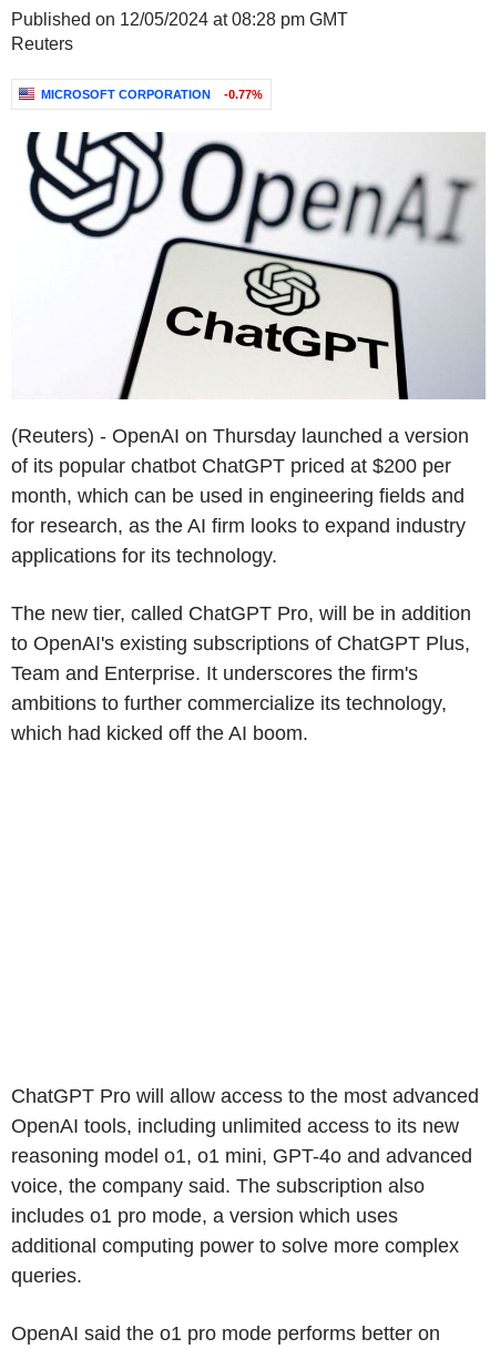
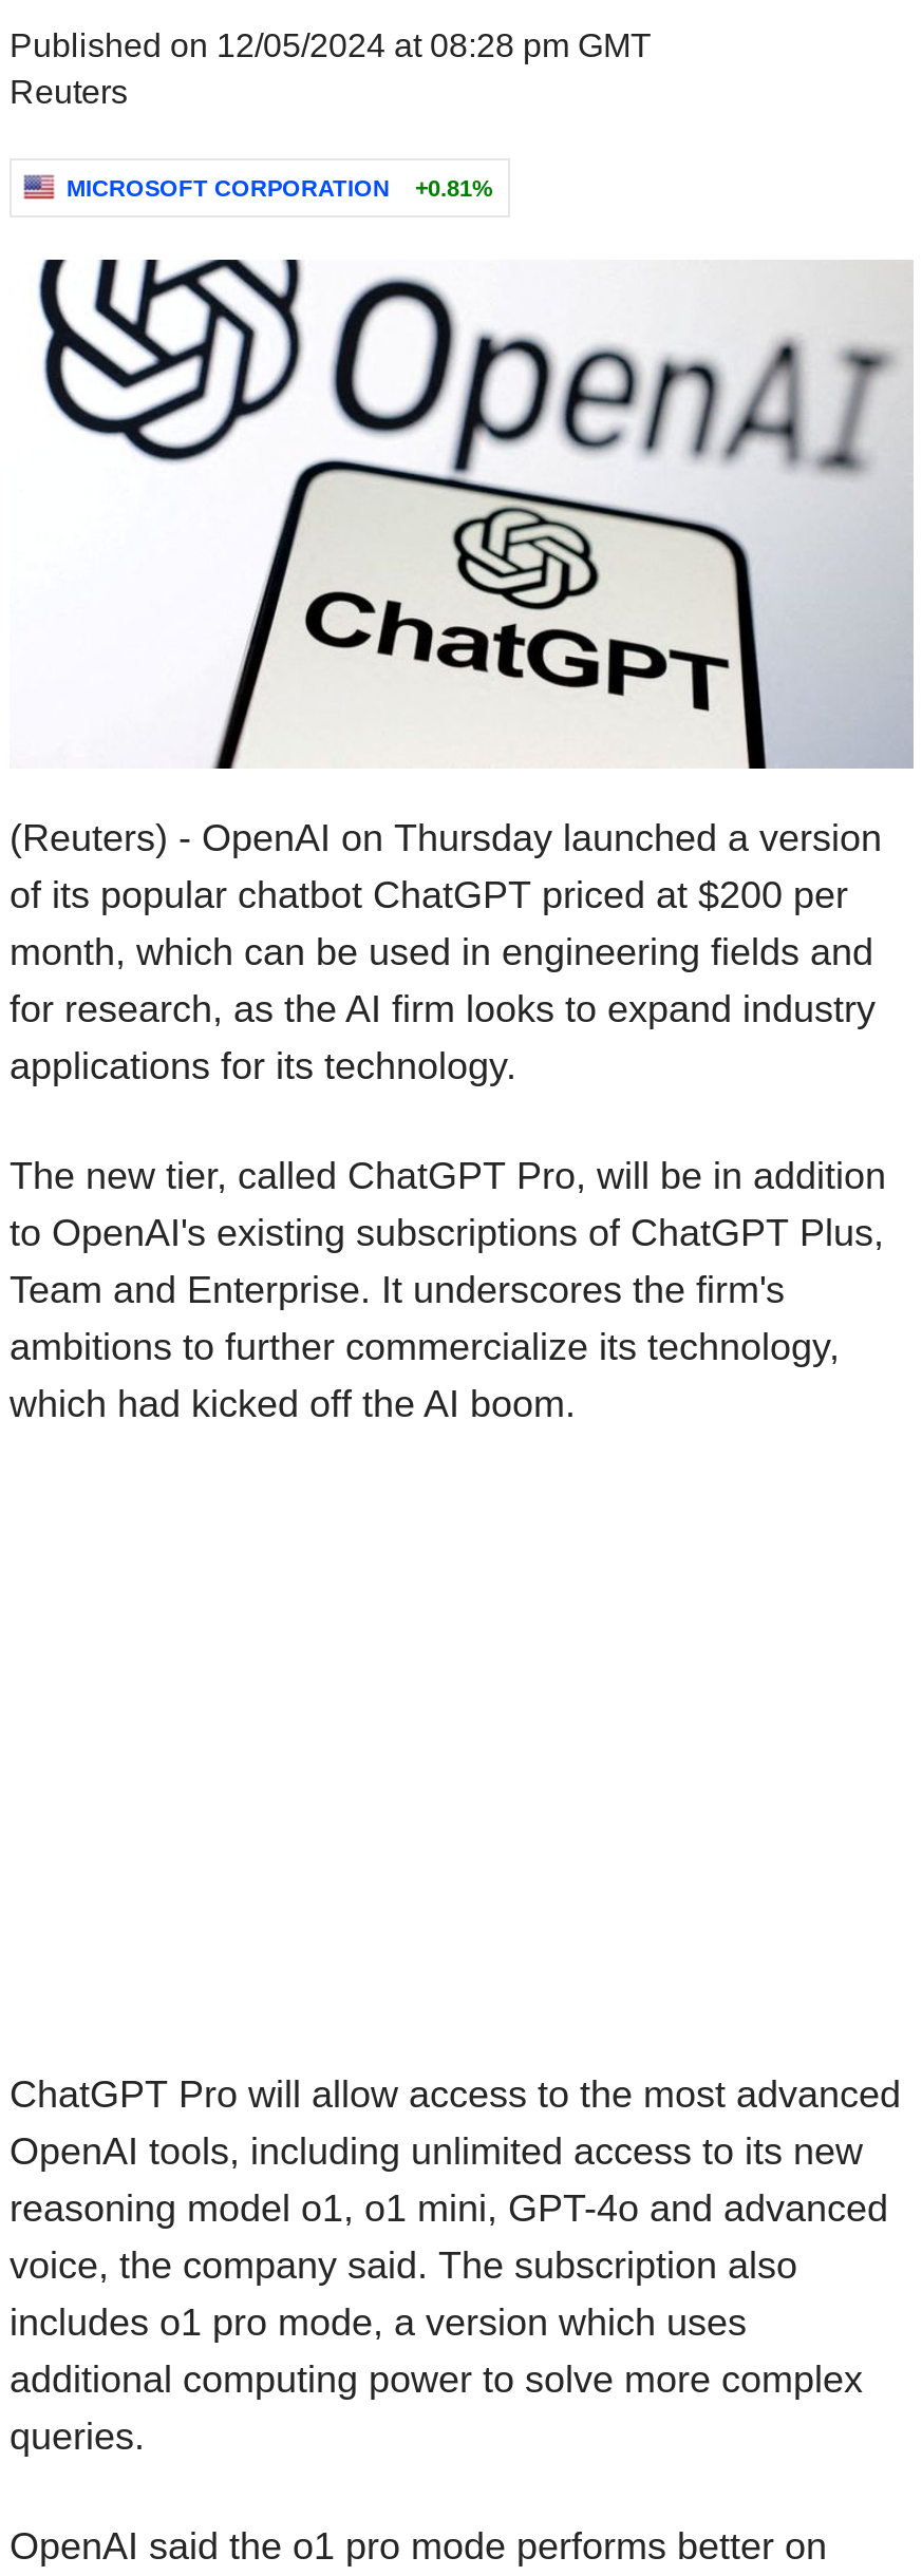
- MICROSOFT CORPORATION -0.77%
+ MICROSOFT CORPORATION +0.81%
